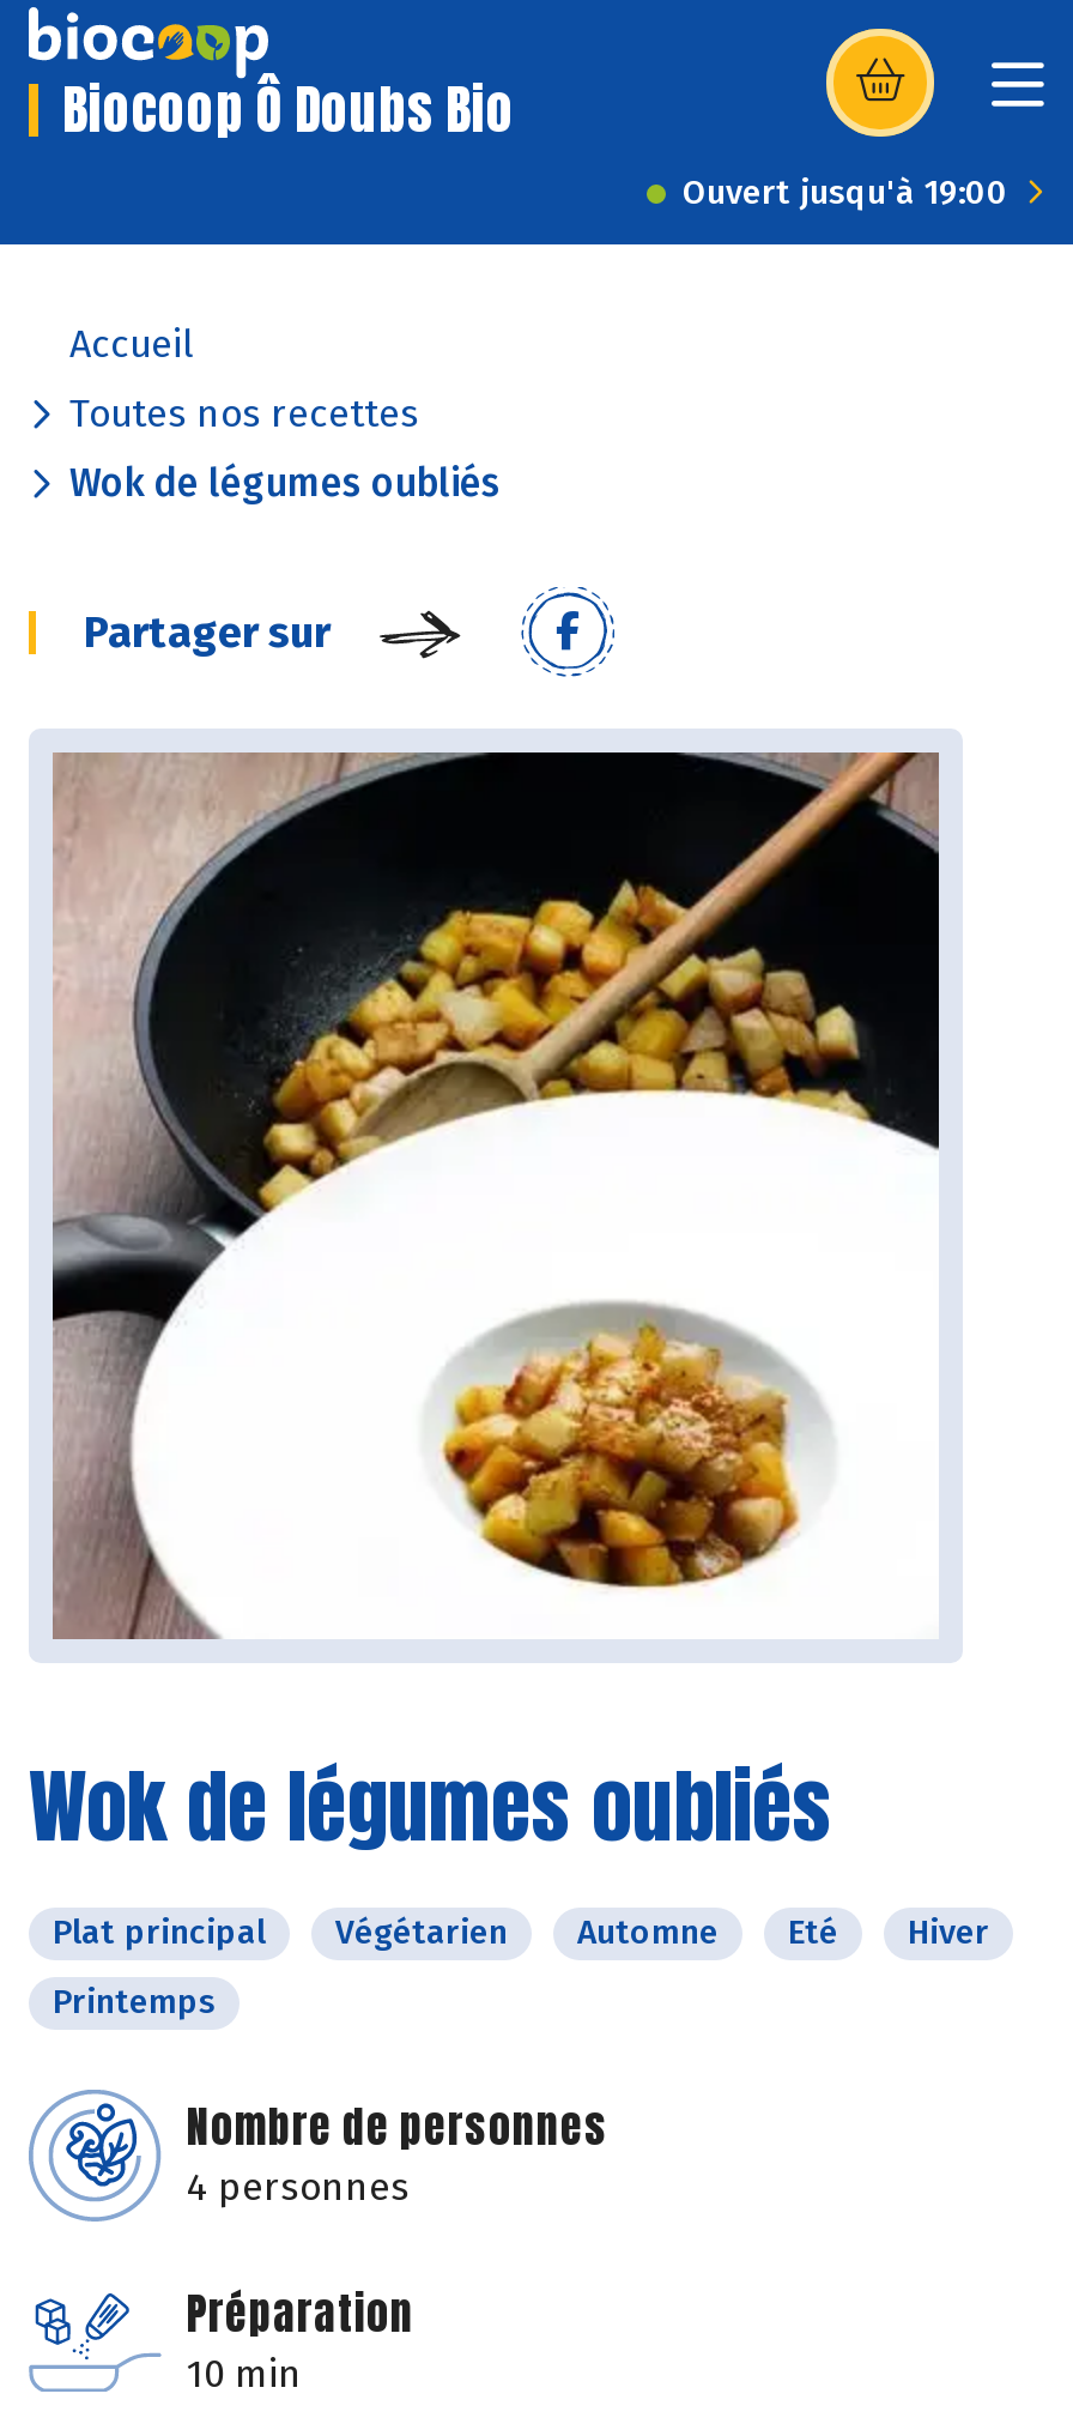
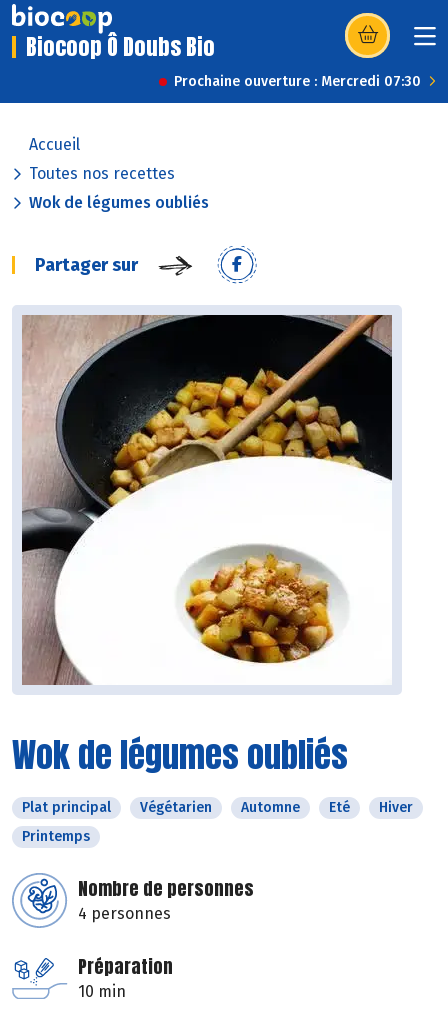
- Ouvert jusqu'à 19:00
+ Prochaine ouverture : Mercredi 07:30
